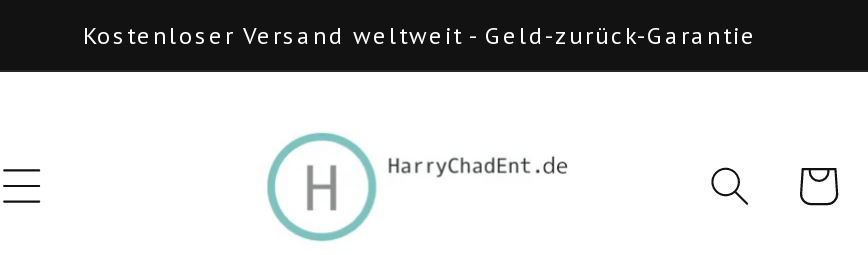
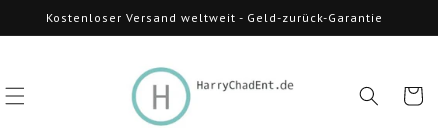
- [image]
+ [image]
